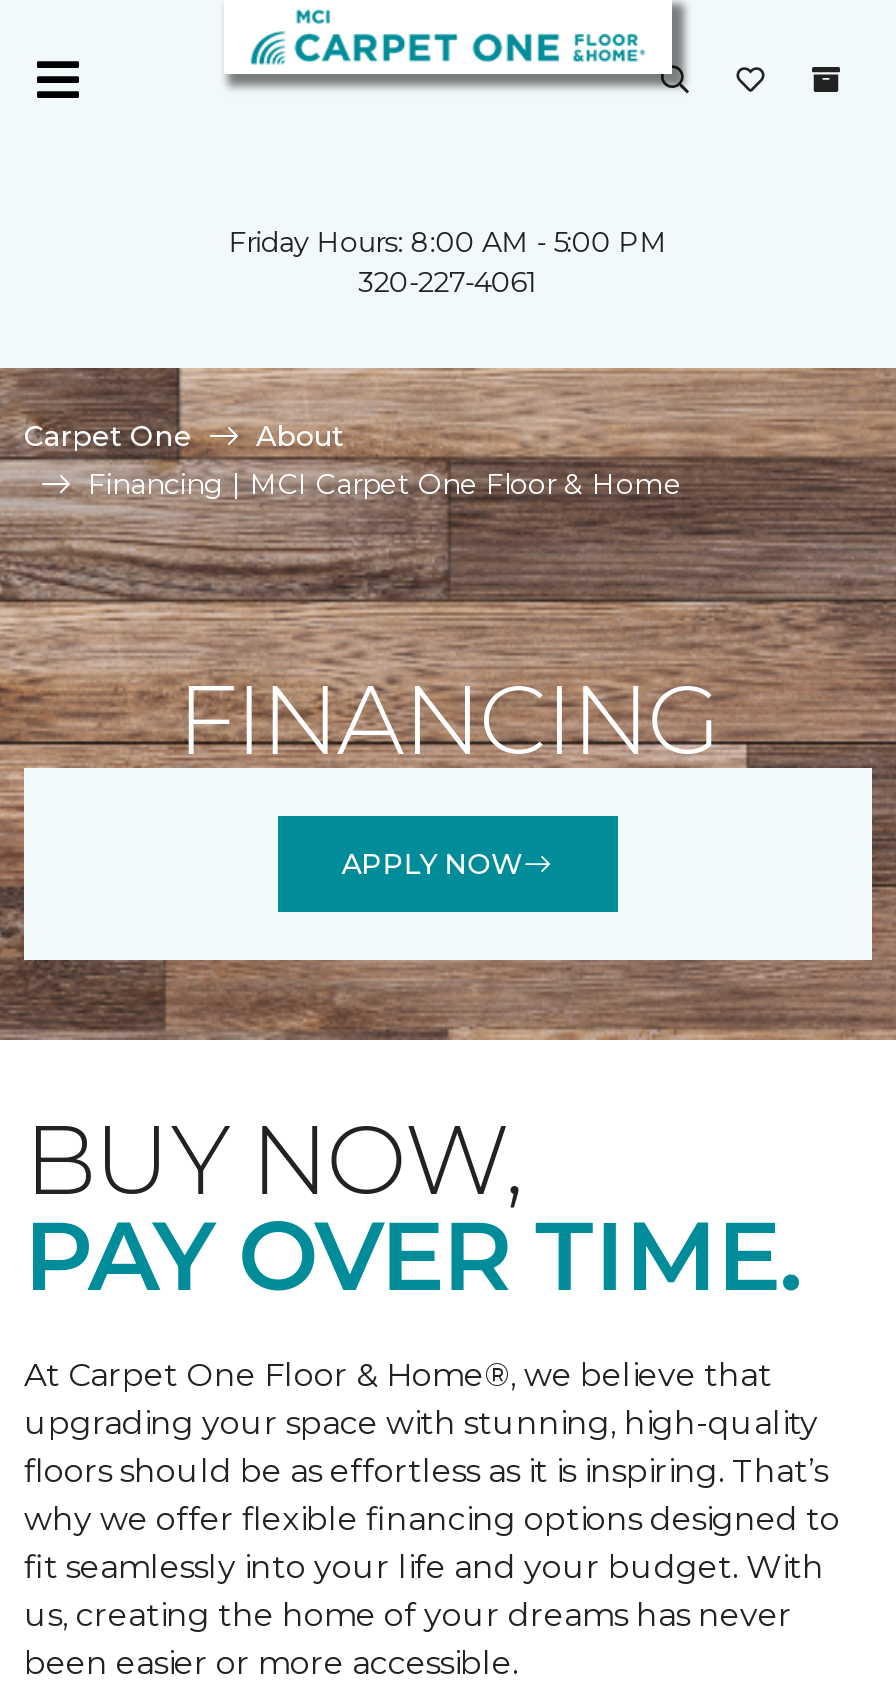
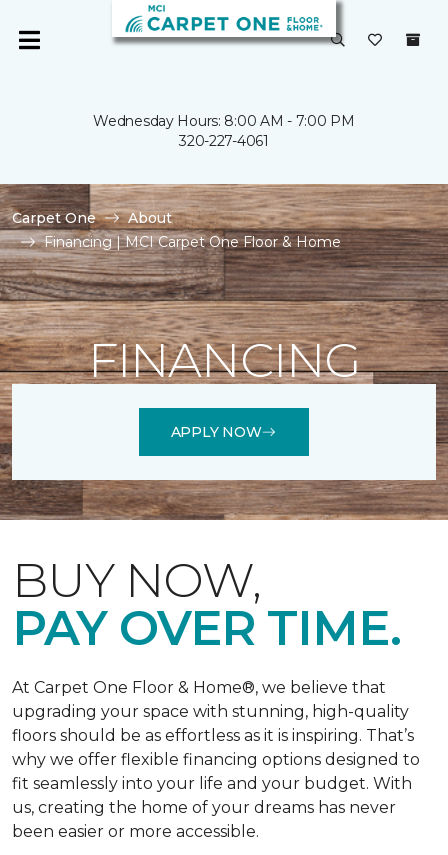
- Friday Hours: 8:00 AM - 5:00 PM
+ Wednesday Hours: 8:00 AM - 7:00 PM
